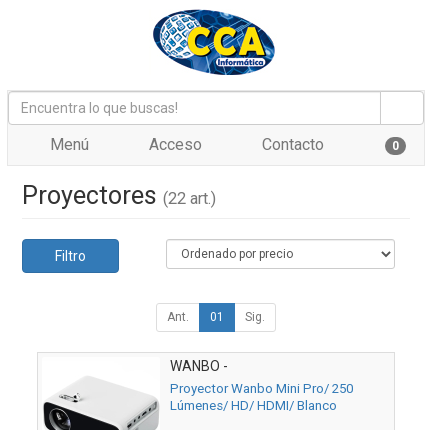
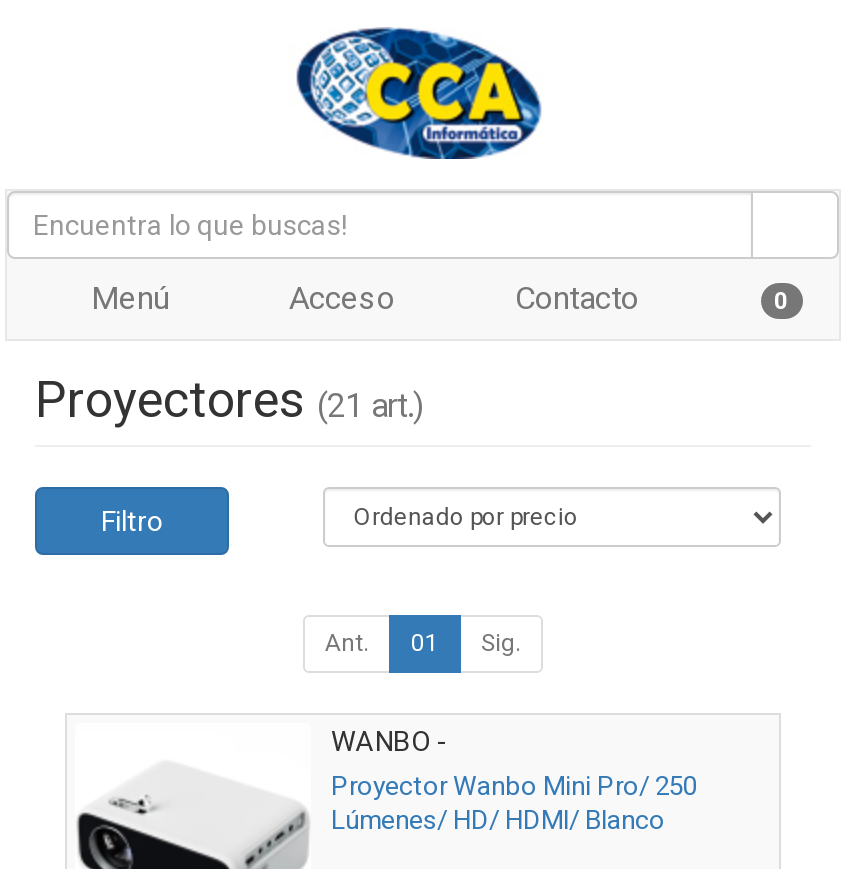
- Proyectores (22 art.)
+ Proyectores (21 art.)
